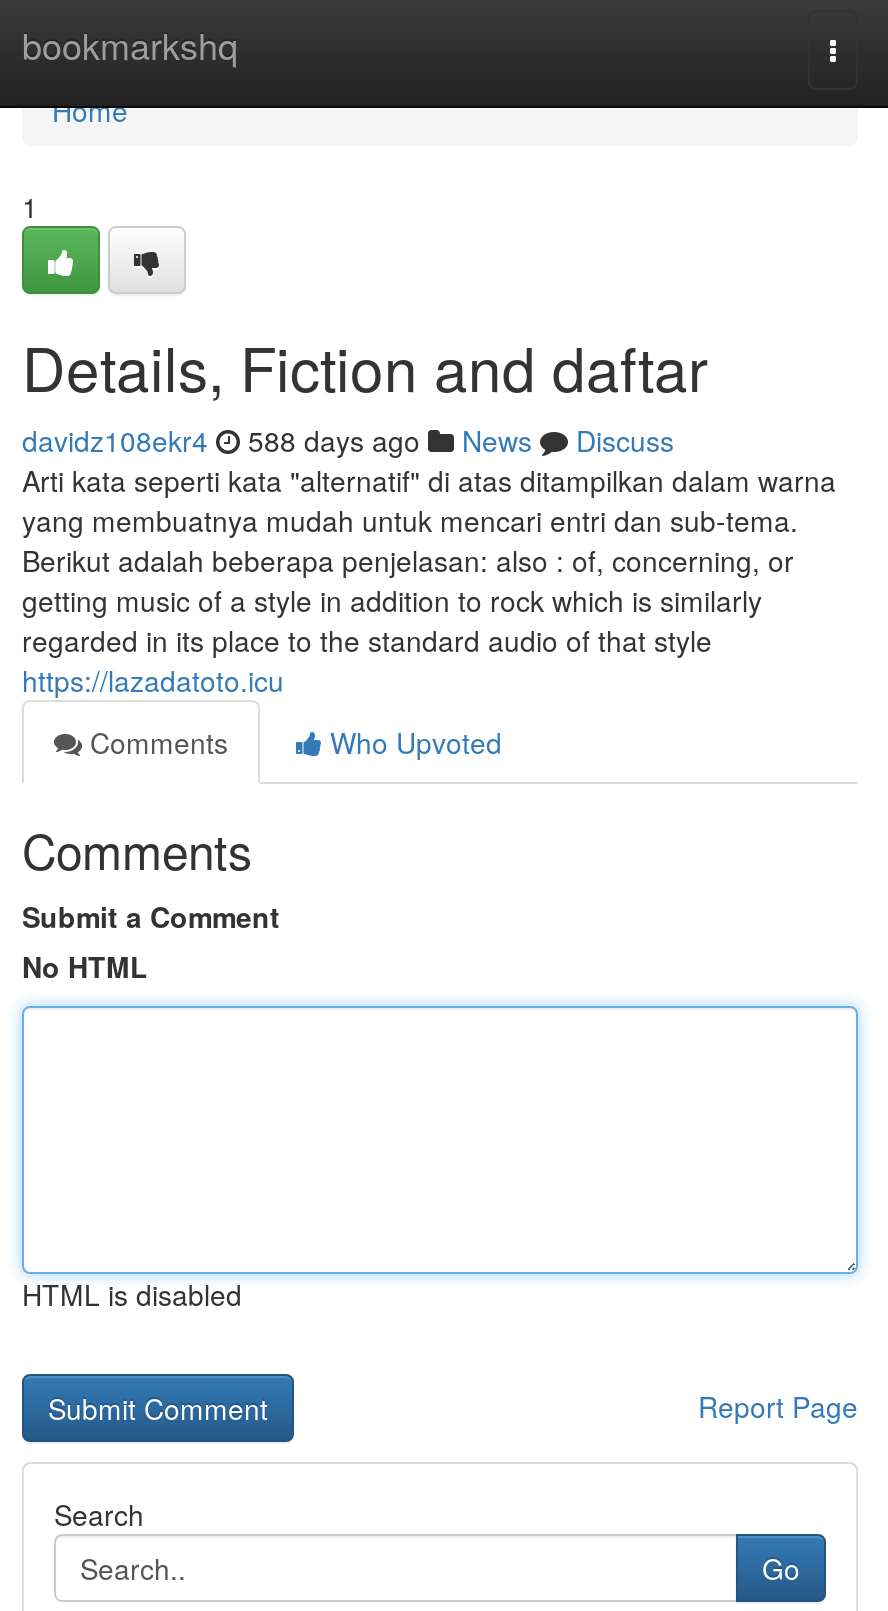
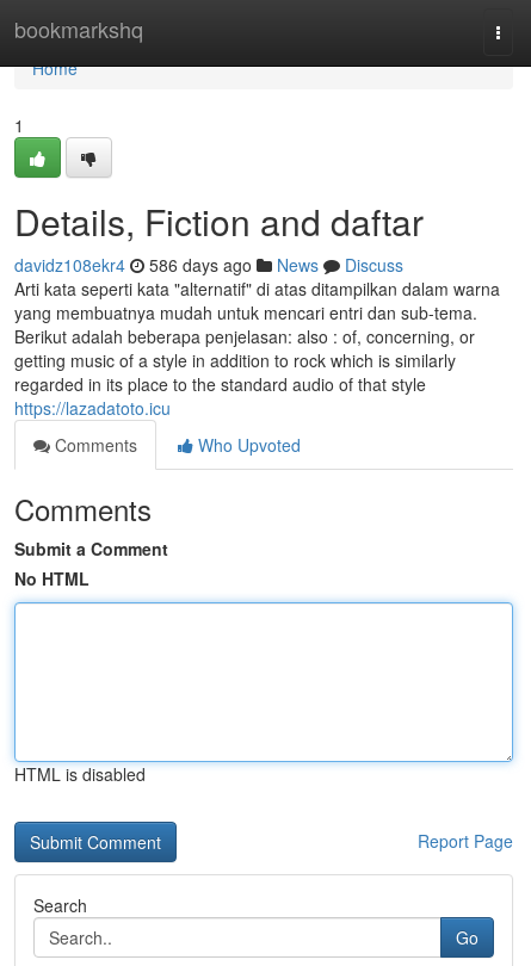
- davidz108ekr4 588 days ago News Discuss
+ davidz108ekr4 586 days ago News Discuss
